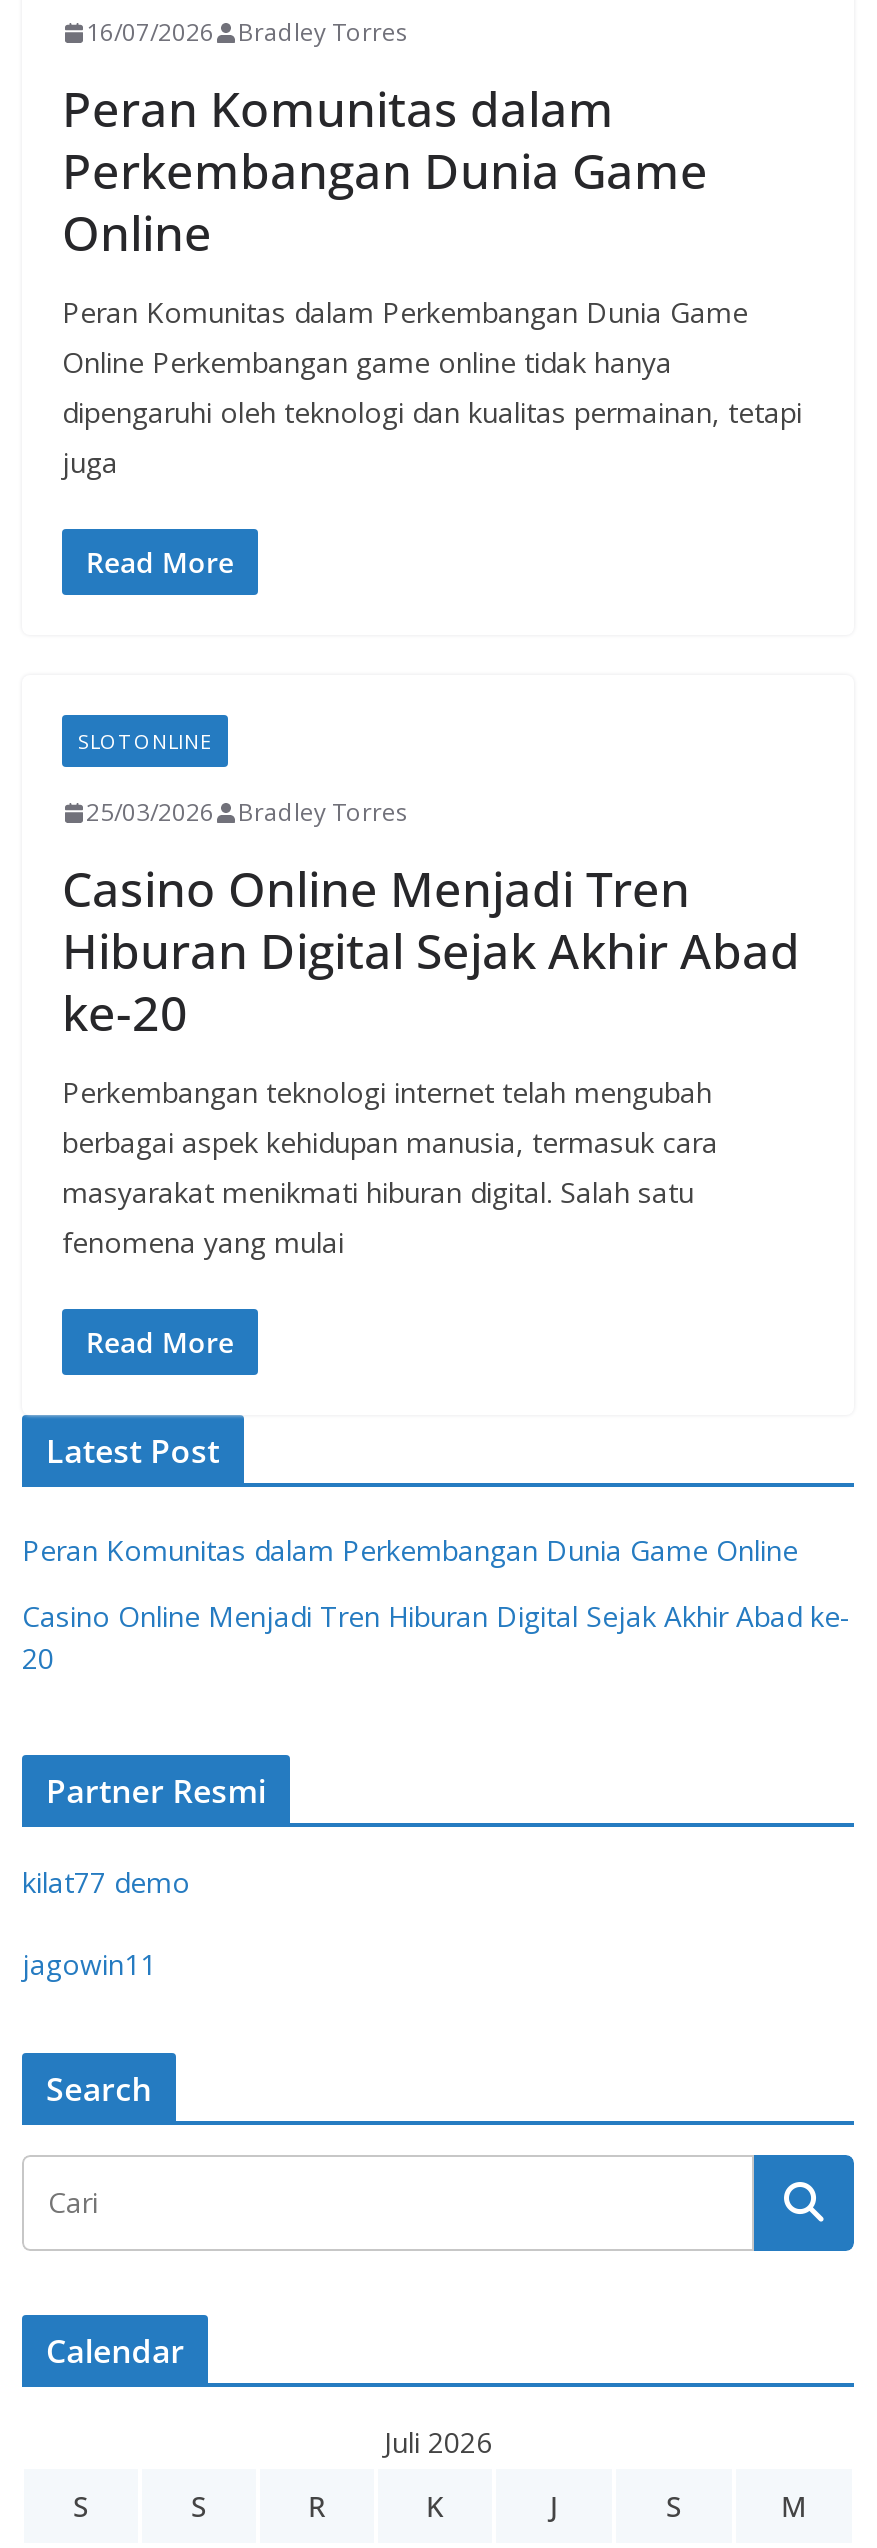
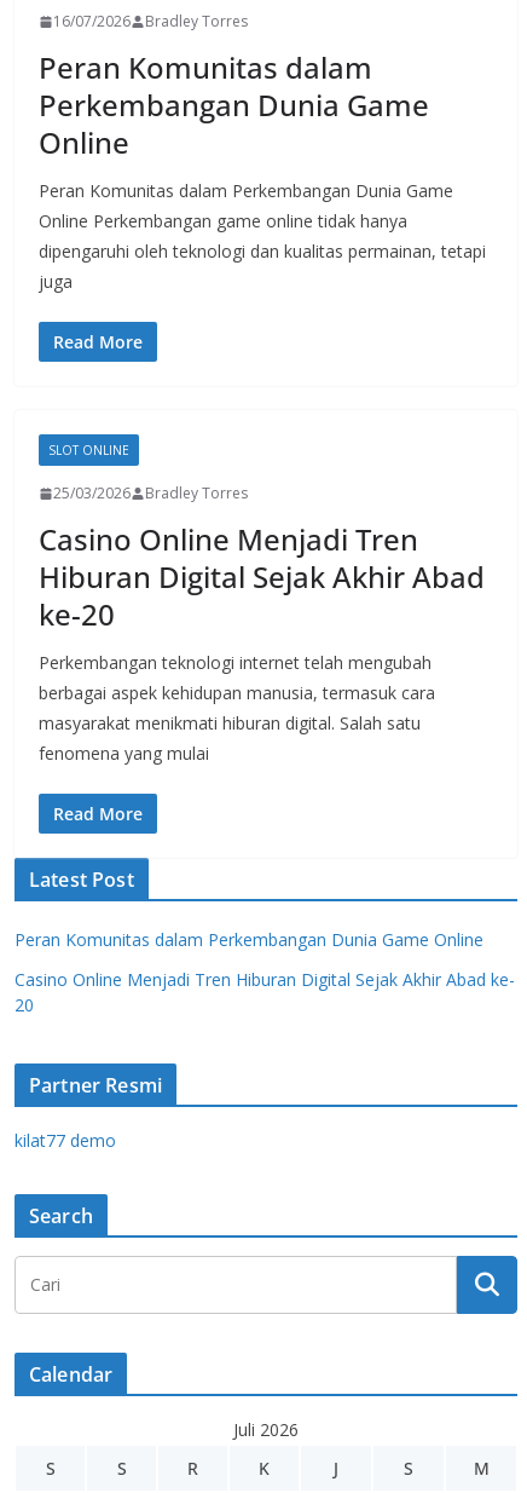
- jagowin11
